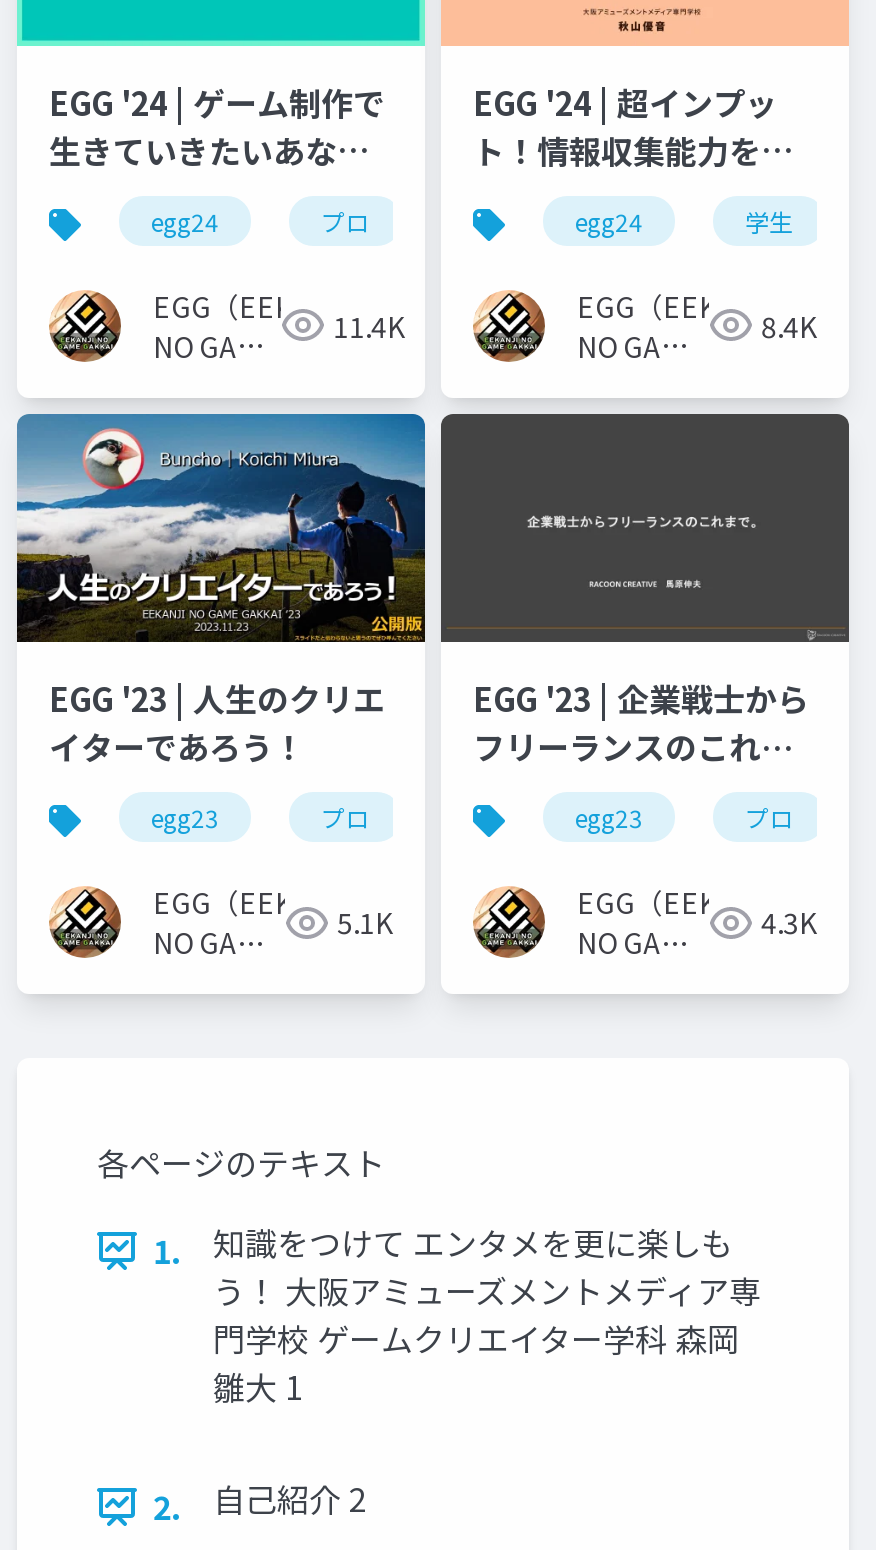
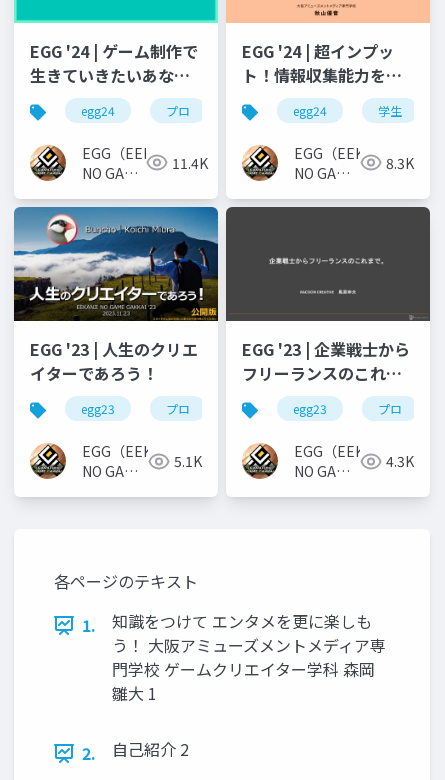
- 8.4K
+ 8.3K
